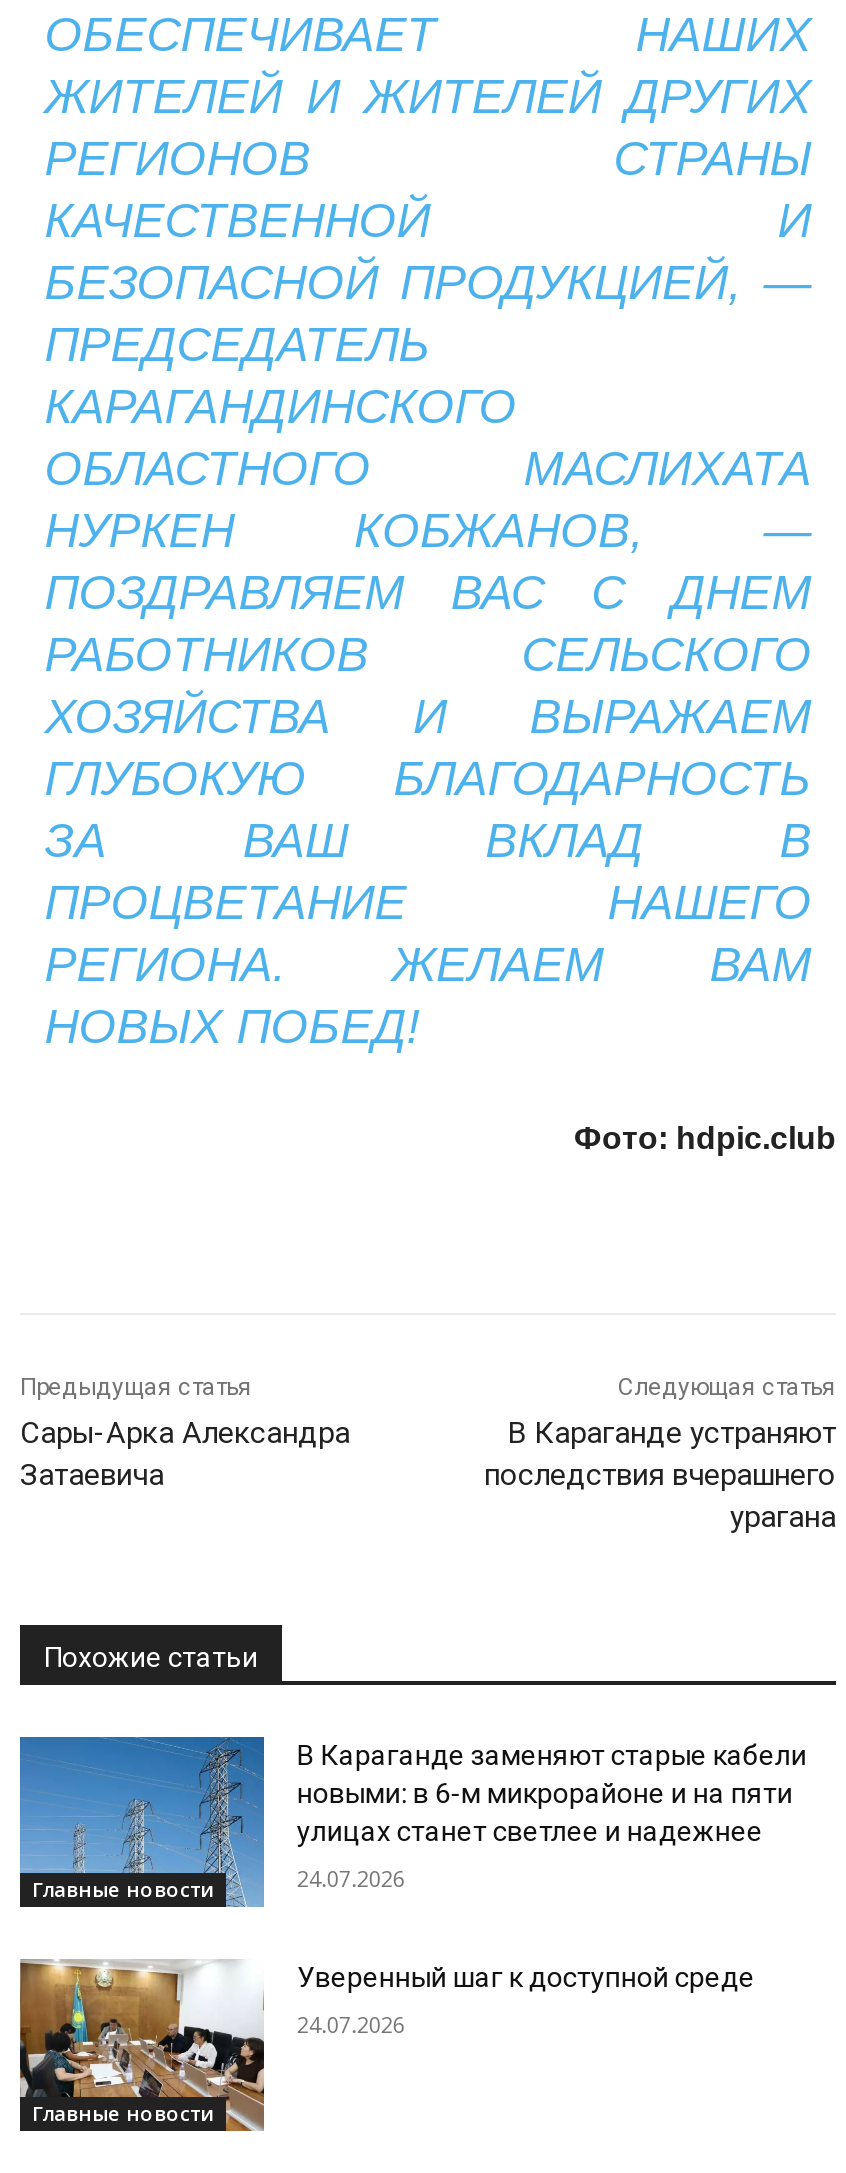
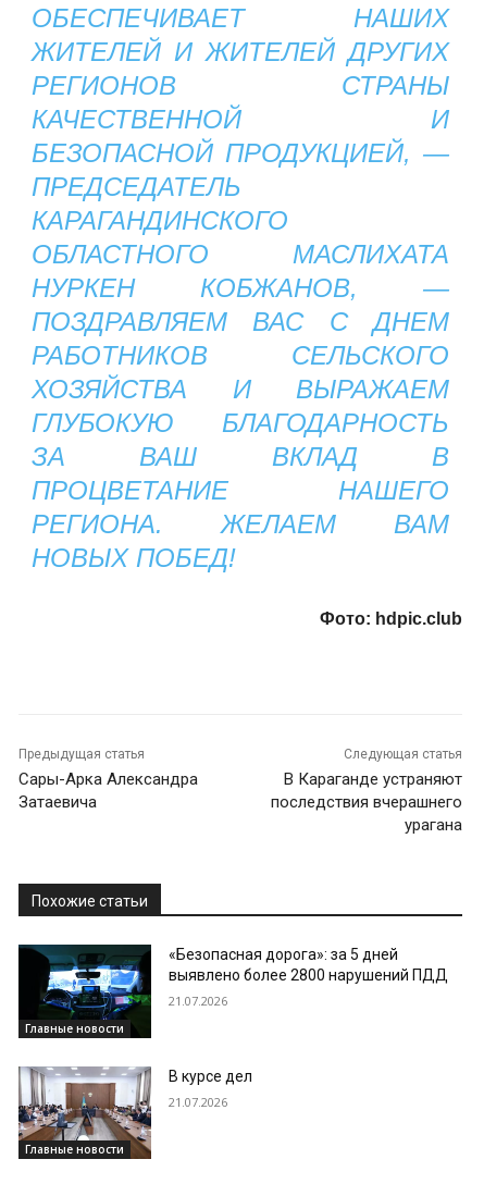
- [image]
- В Караганде заменяют старые кабели
- новыми: в 6-м микрорайоне и на пяти
- улицах станет светлее и надежнее
+ [image]
+ «Безопасная дорога»: за 5 дней
+ выявлено более 2800 нарушений ПДД

- 24.07.2026
+ 21.07.2026

- [image]
- Уверенный шаг к доступной среде
+ [image]
+ В курсе дел

- 24.07.2026
+ 21.07.2026
